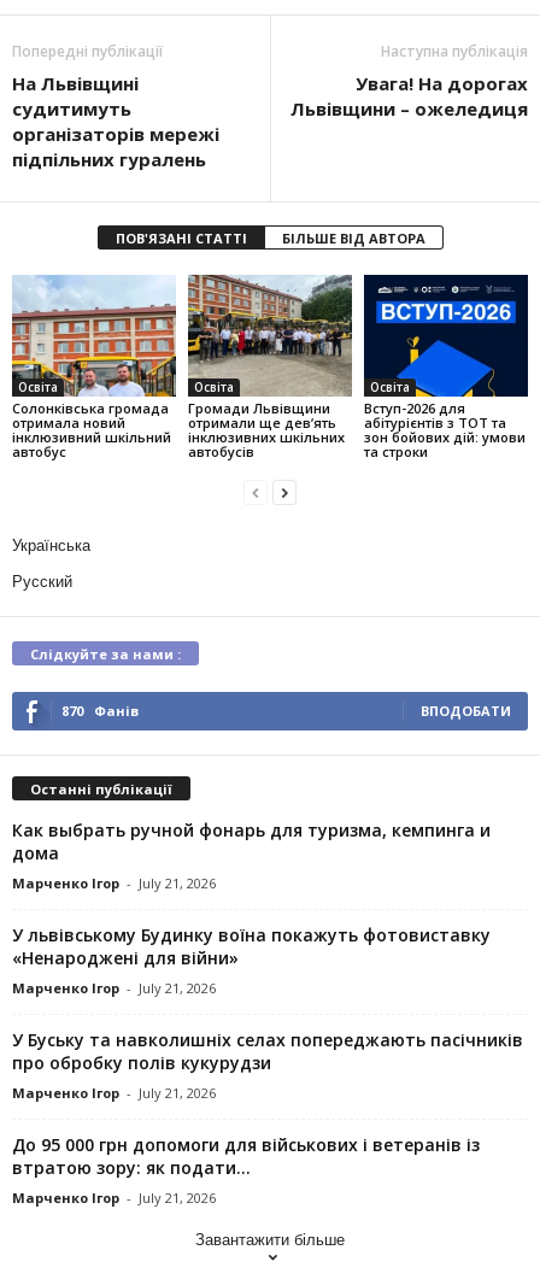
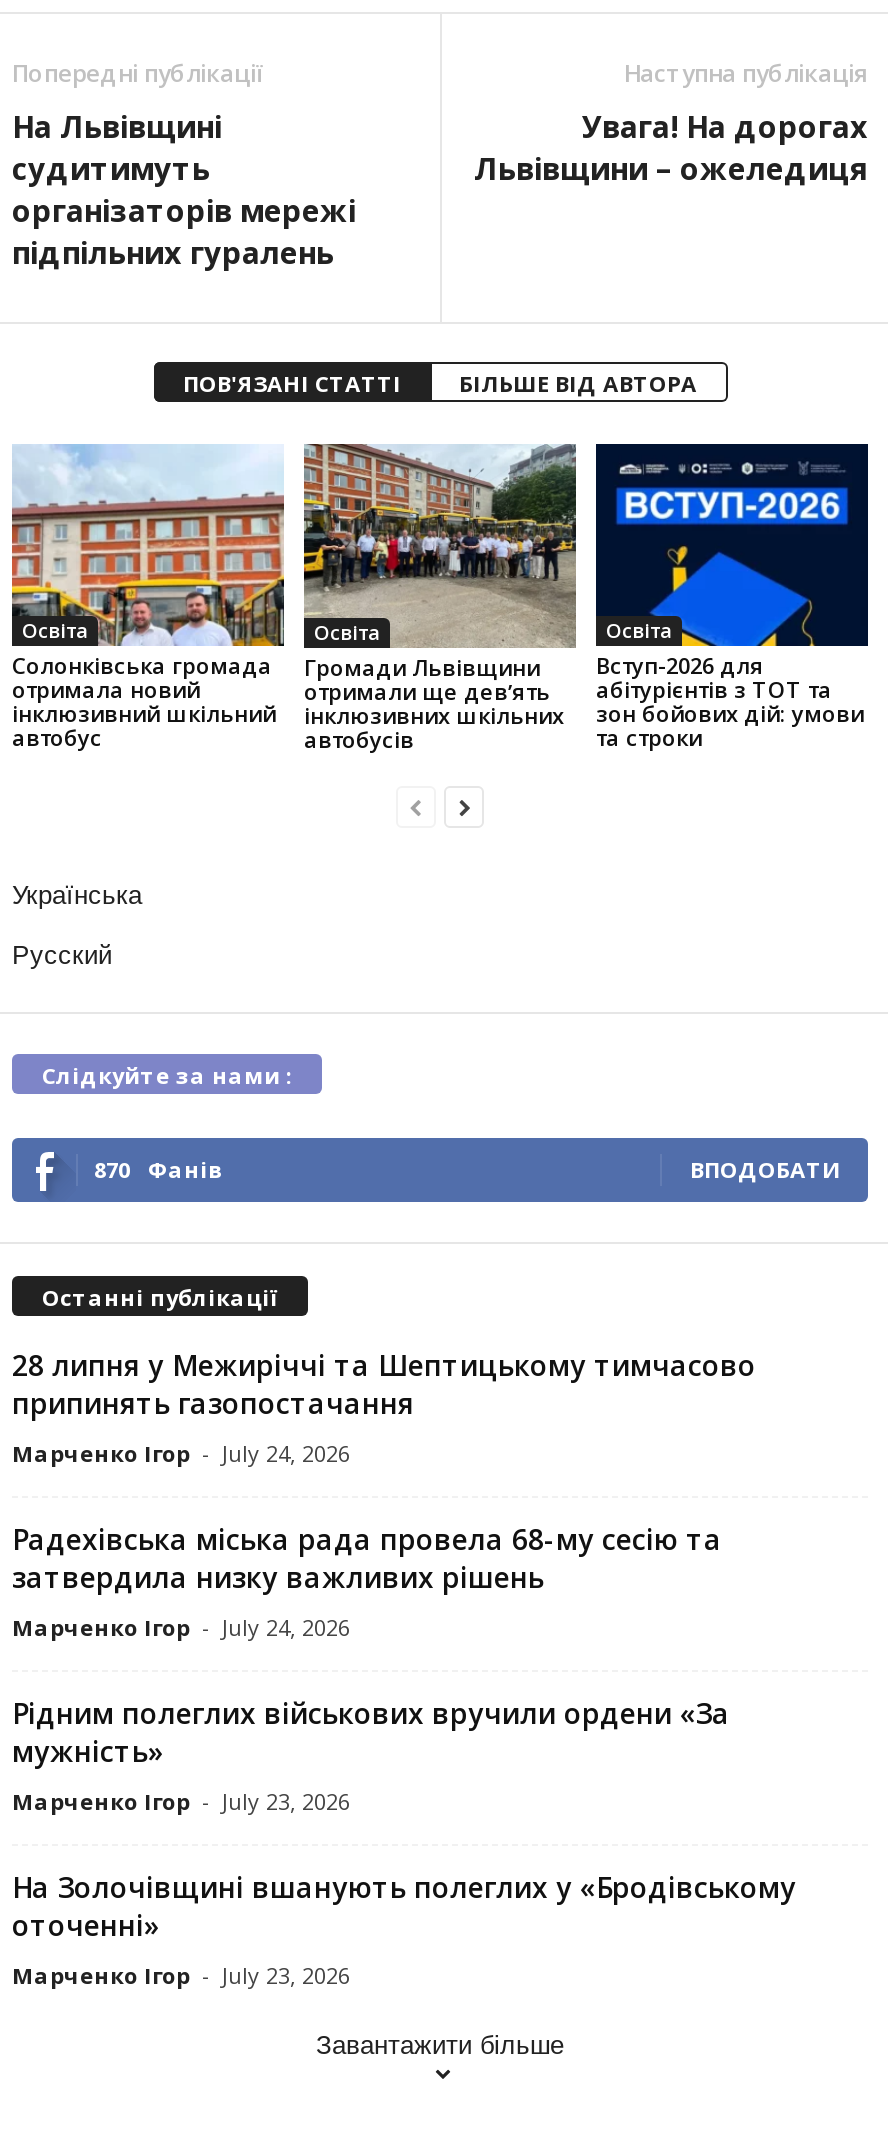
- Как выбрать ручной фонарь для туризма, кемпинга и
- дома
- Марченко Ігор - July 21, 2026
+ 28 липня у Межиріччі та Шептицькому тимчасово
+ припинять газопостачання
+ Марченко Ігор - July 24, 2026

- У львівському Будинку воїна покажуть фотовиставку
- «Ненароджені для війни»
- Марченко Ігор - July 21, 2026
+ Радехівська міська рада провела 68-му сесію та
+ затвердила низку важливих рішень
+ Марченко Ігор - July 24, 2026

- У Буську та навколишніх селах попереджають пасічників
- про обробку полів кукурудзи
- Марченко Ігор - July 21, 2026
+ Рідним полеглих військових вручили ордени «За
+ мужність»
+ Марченко Ігор - July 23, 2026

- До 95 000 грн допомоги для військових і ветеранів із
- втратою зору: як подати...
- Марченко Ігор - July 21, 2026
+ На Золочівщині вшанують полеглих у «Бродівському
+ оточенні»
+ Марченко Ігор - July 23, 2026
